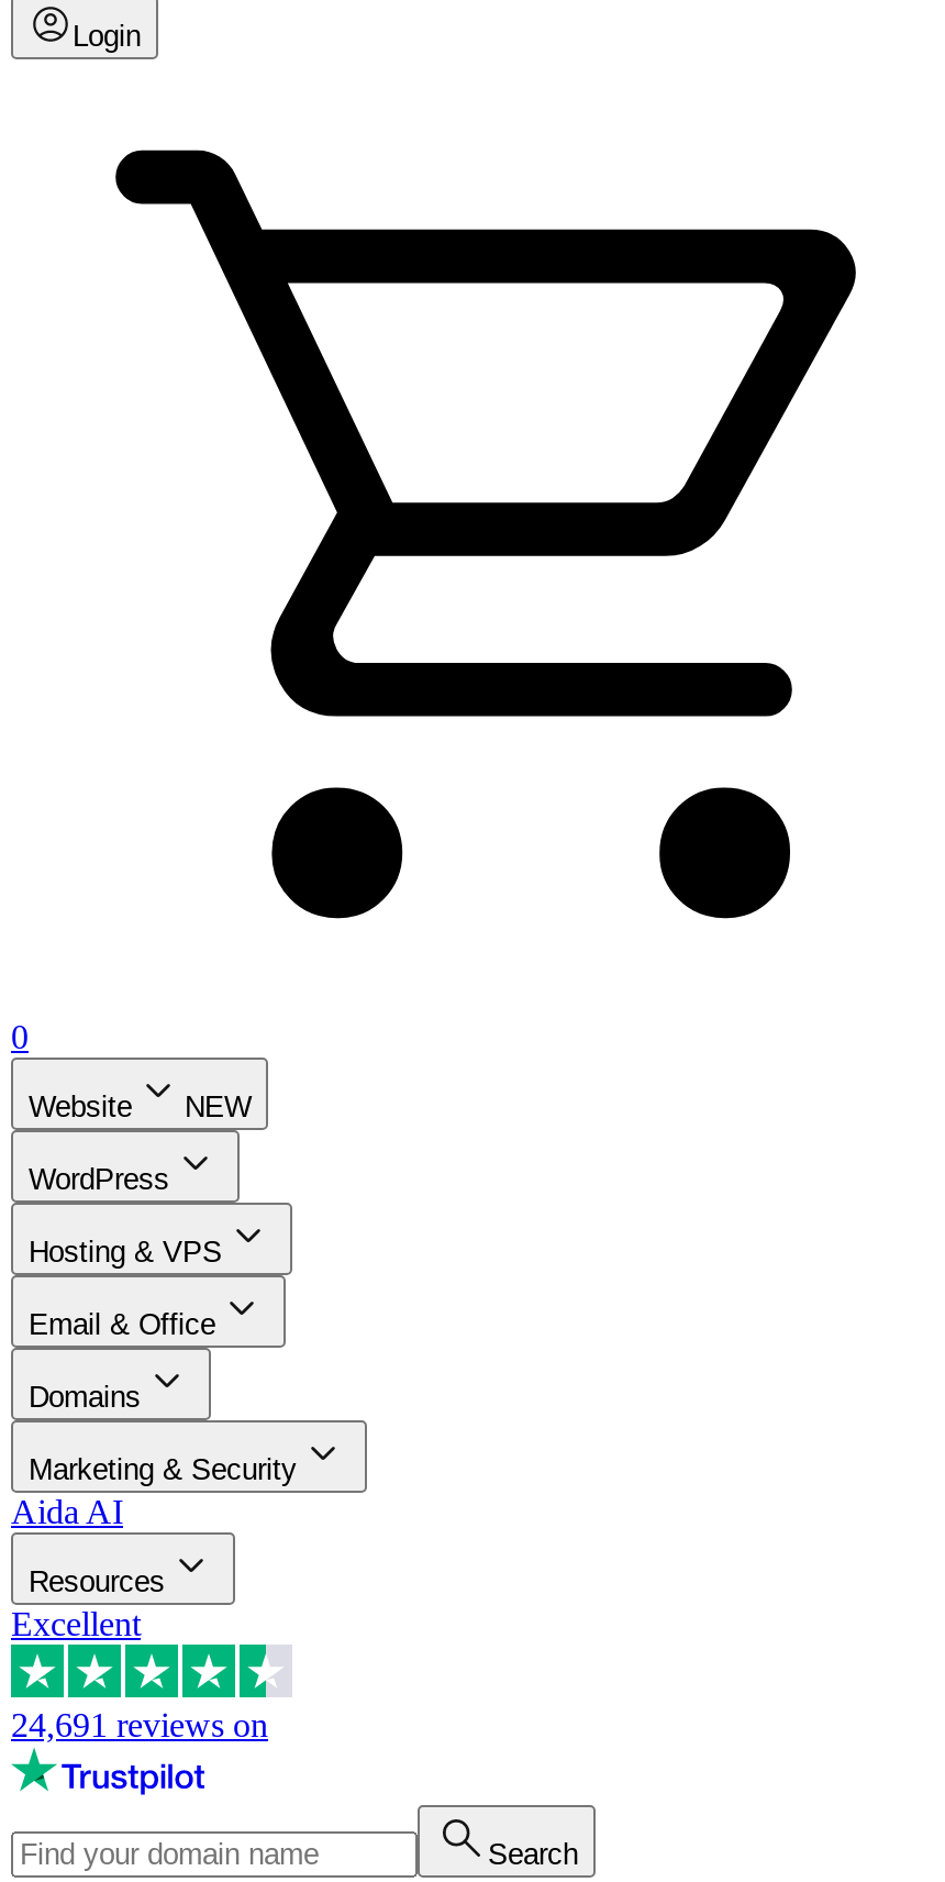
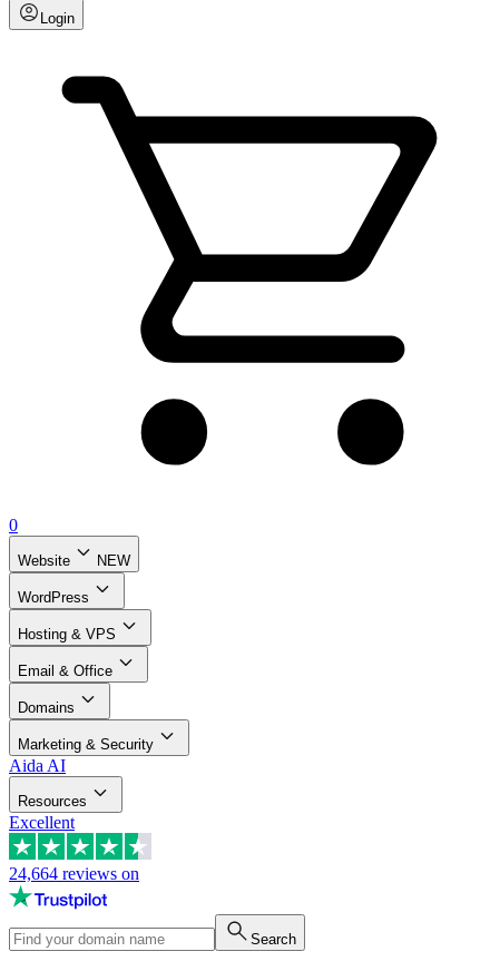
- 24,691 reviews on
+ 24,664 reviews on
